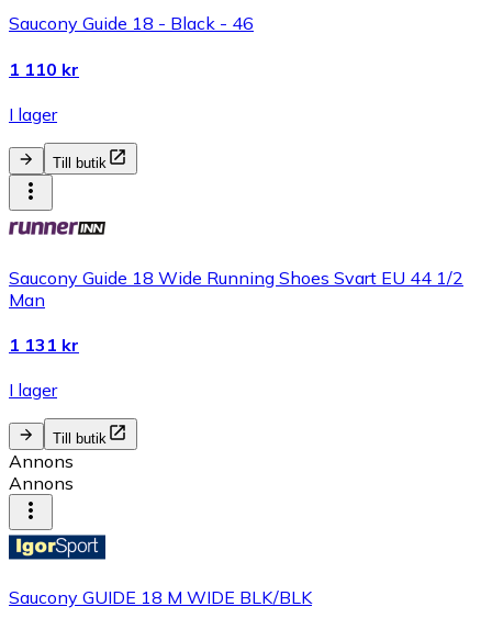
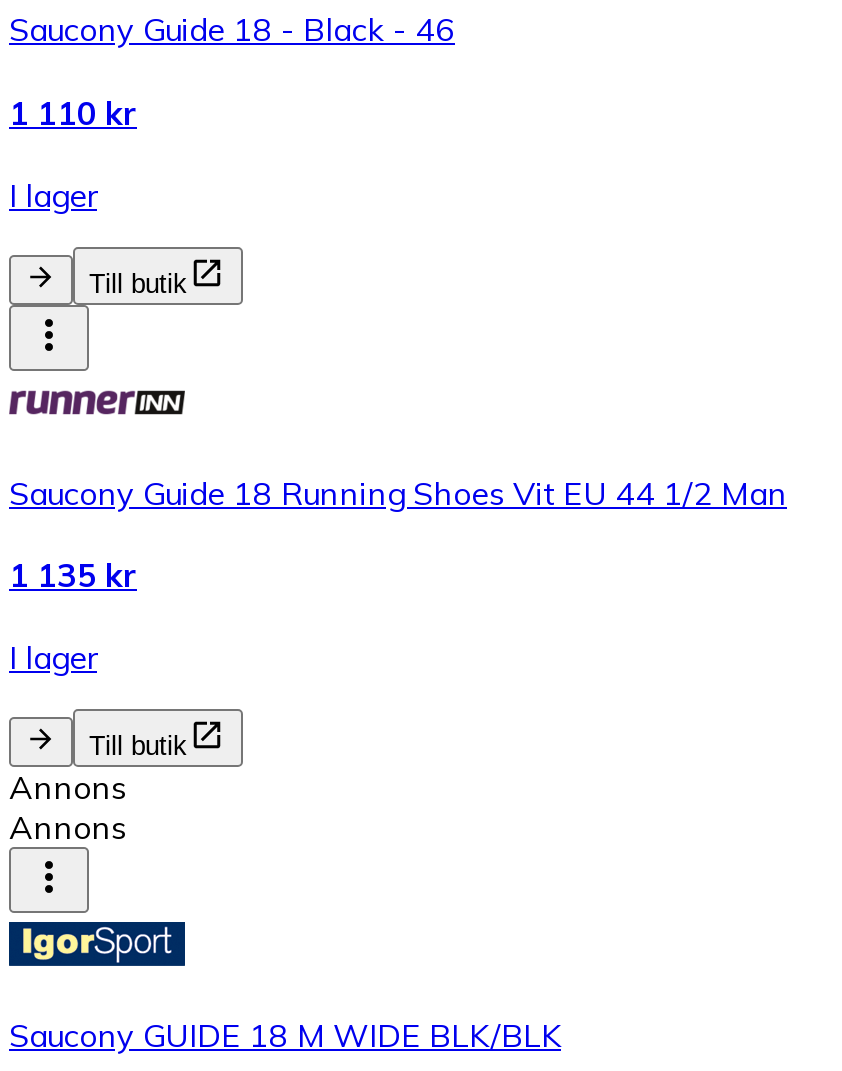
- Saucony Guide 18 Wide Running Shoes Svart EU 44 1/2
- Man
+ Saucony Guide 18 Running Shoes Vit EU 44 1/2 Man

- 1 131 kr
+ 1 135 kr
